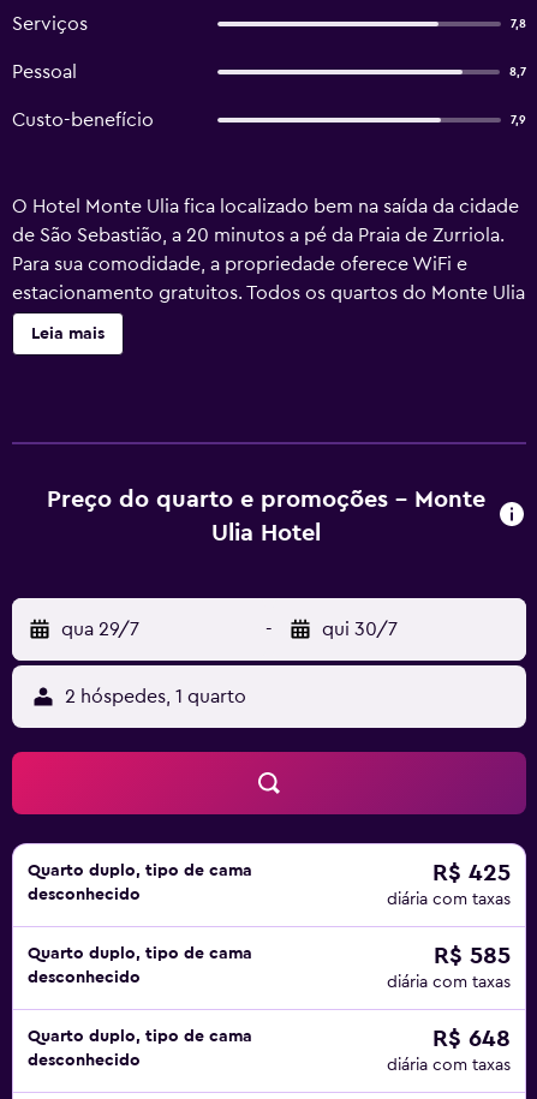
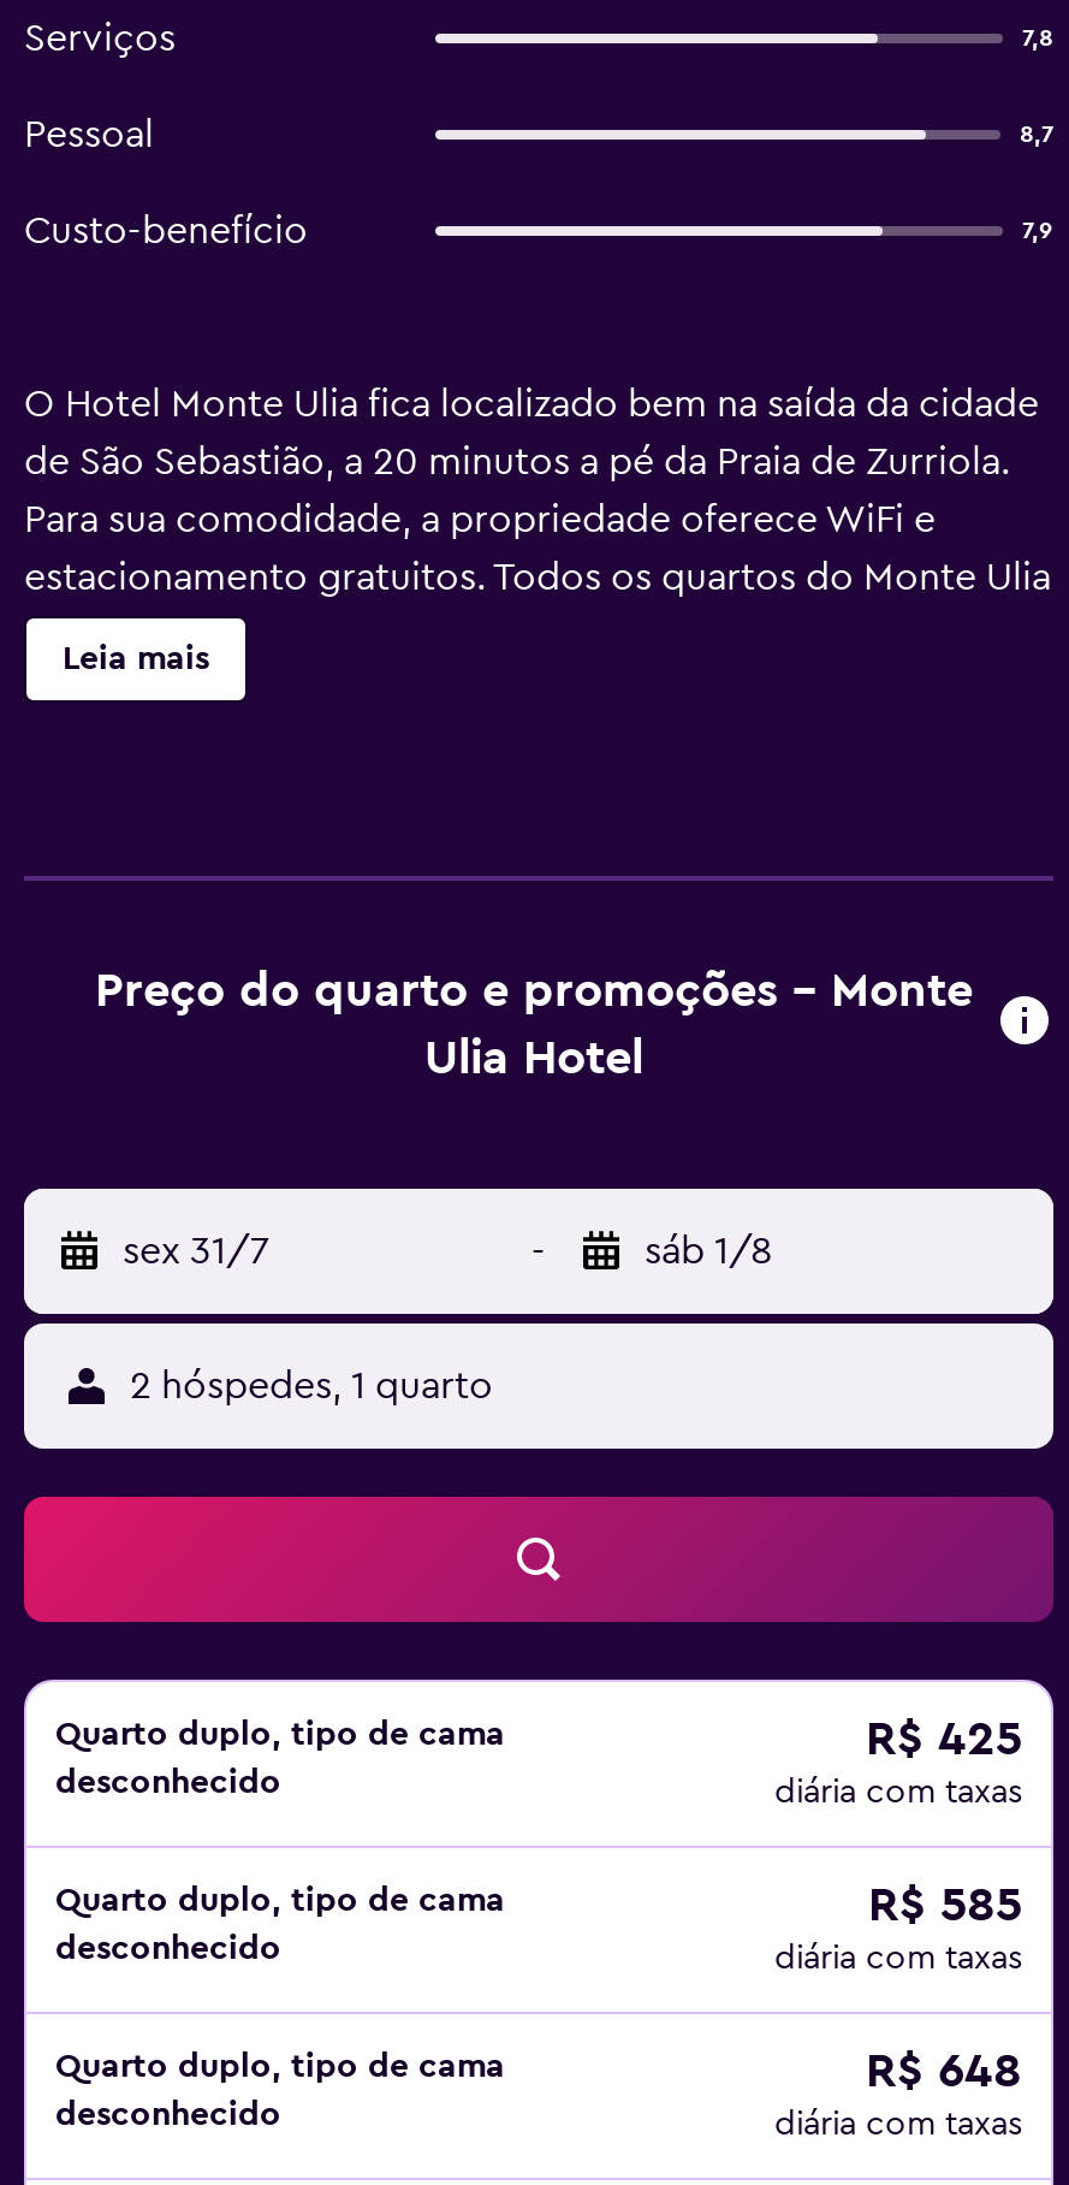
- qua 29/7
+ sex 31/7

- qui 30/7
+ sáb 1/8
